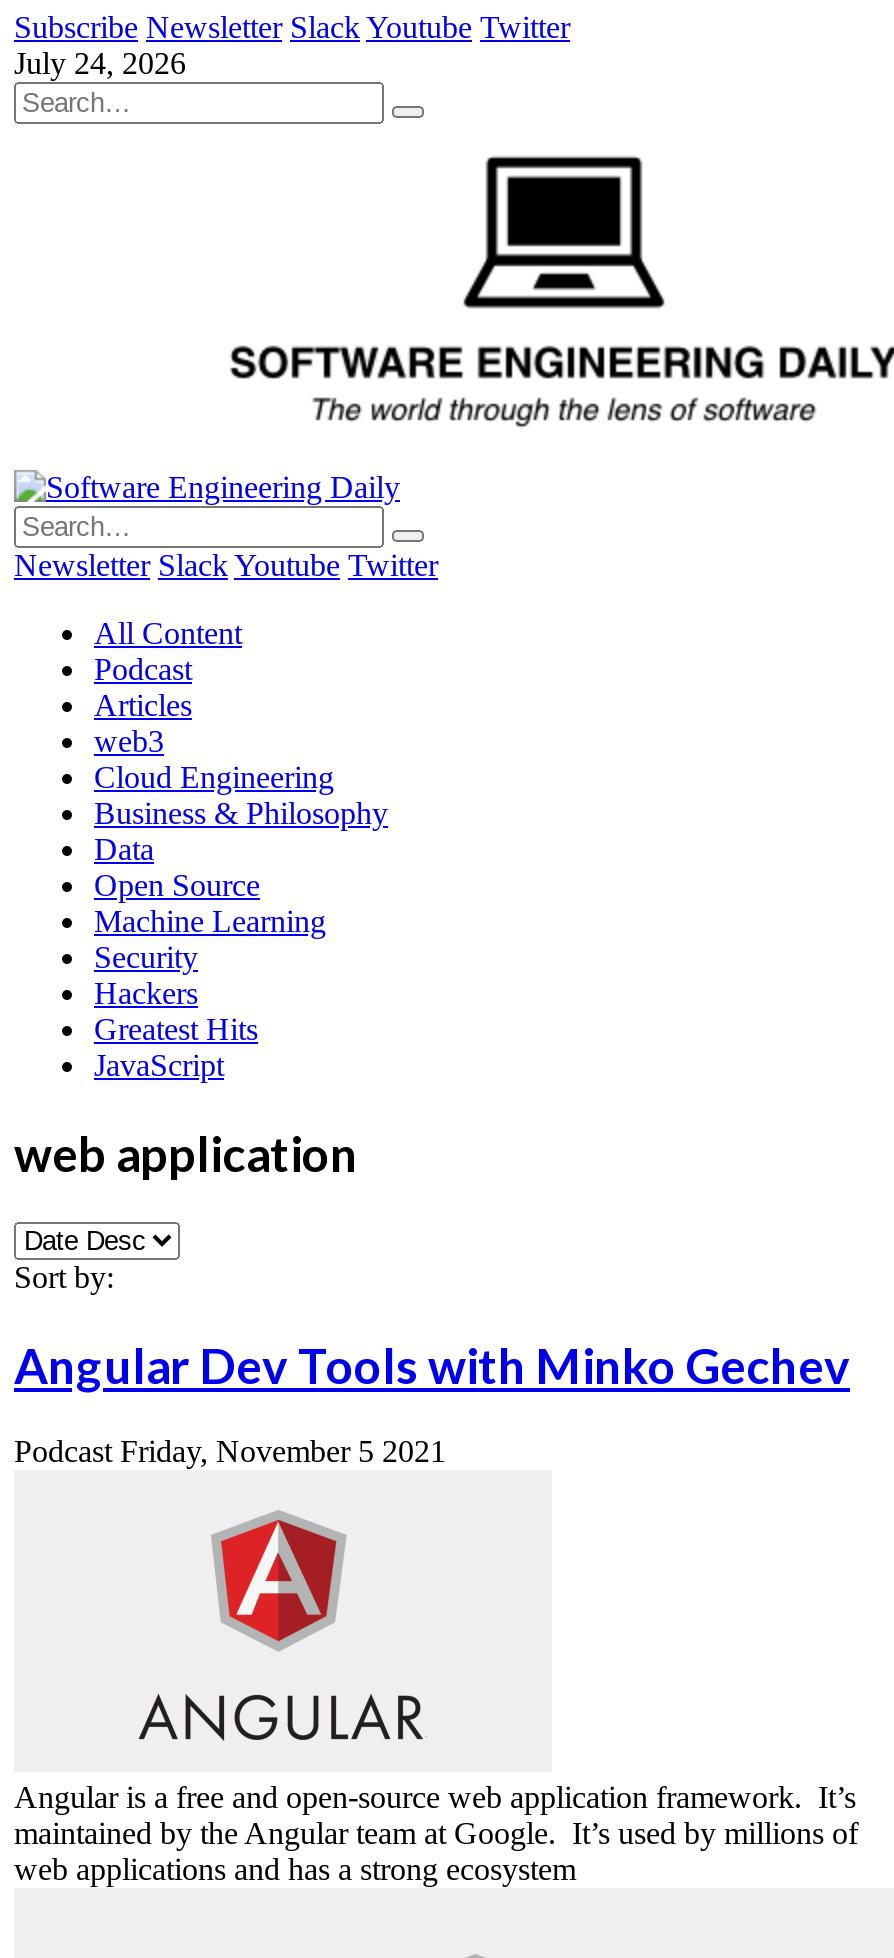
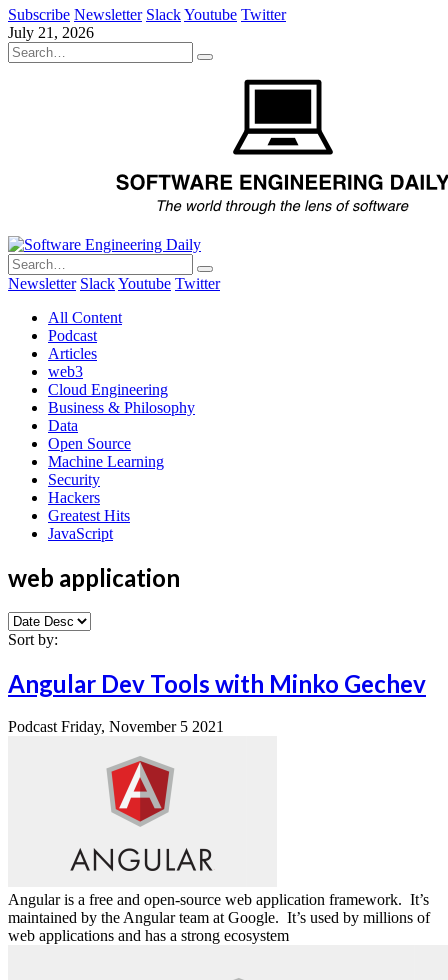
- July 24, 2026
+ July 21, 2026
